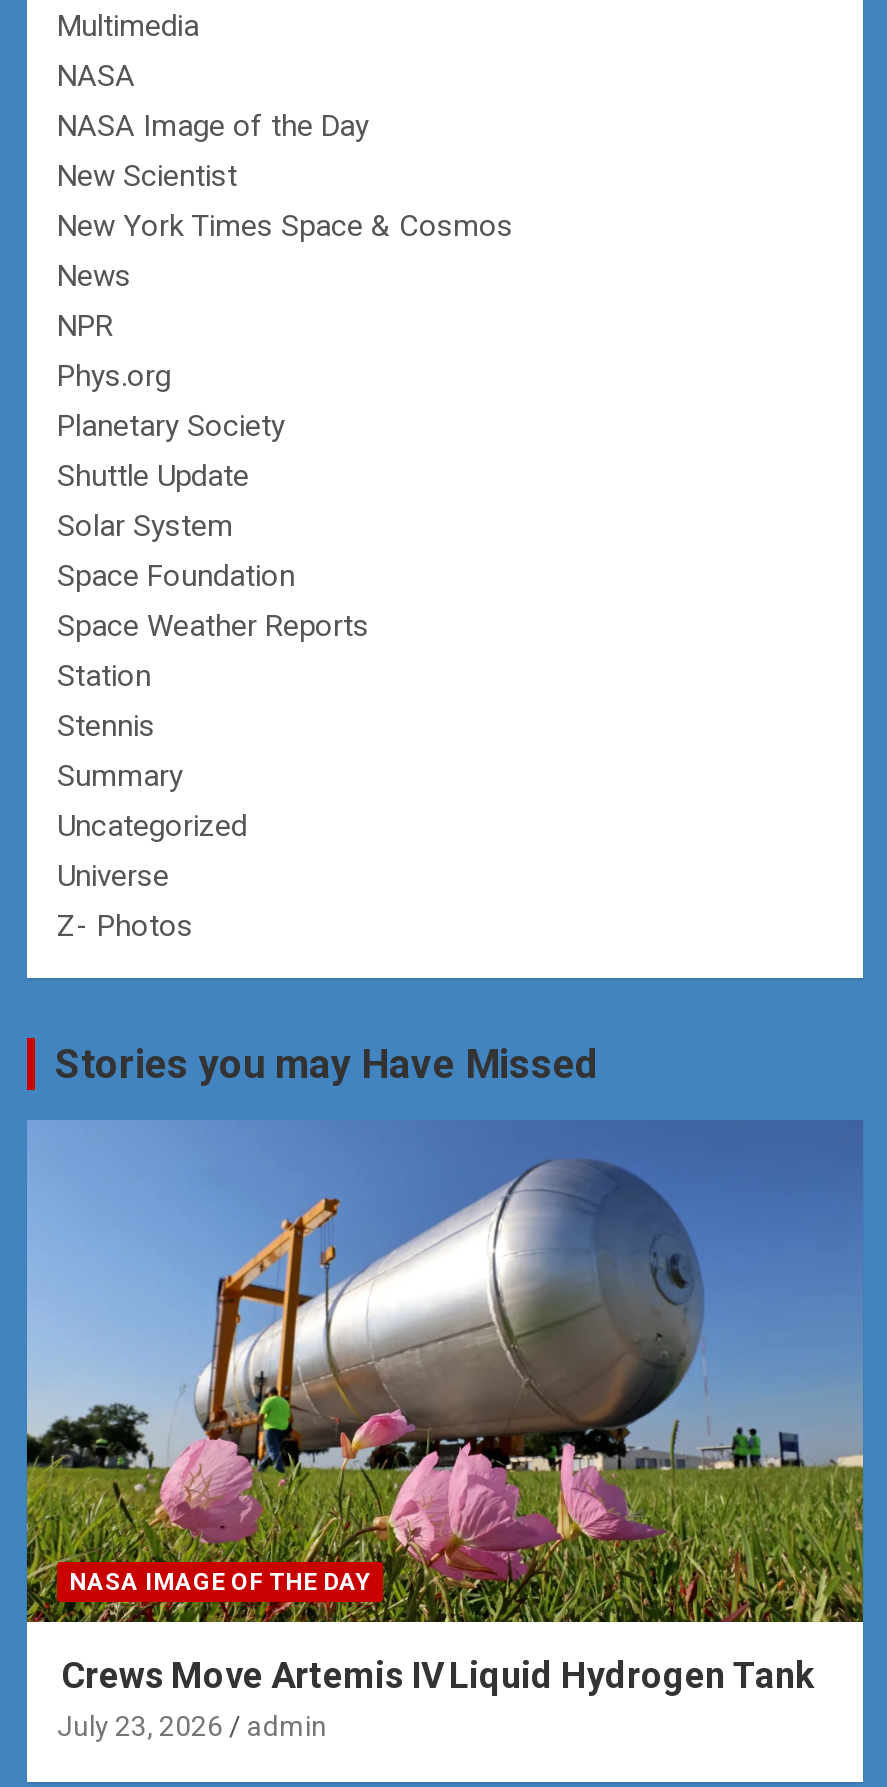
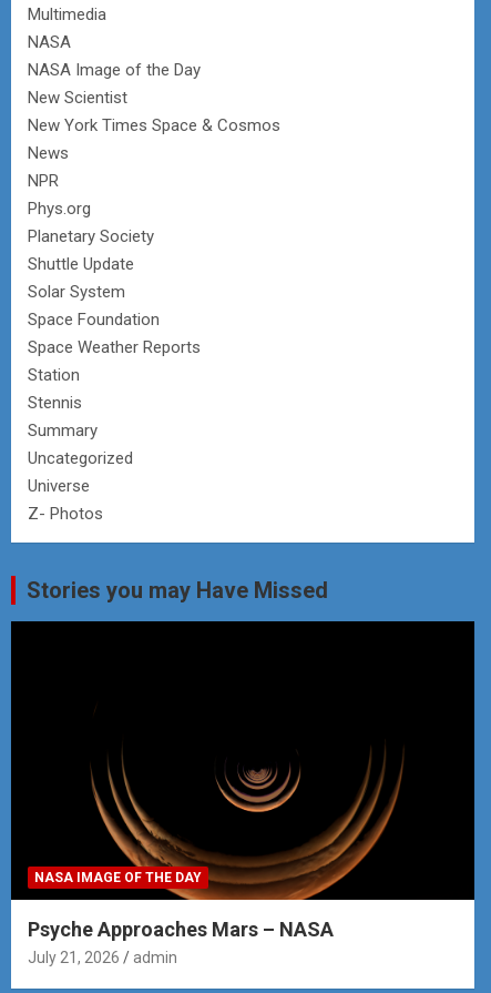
- [image]
- Crews Move Artemis IV Liquid Hydrogen Tank
- July 23, 2026
+ [image]
+ Psyche Approaches Mars – NASA
+ July 21, 2026
